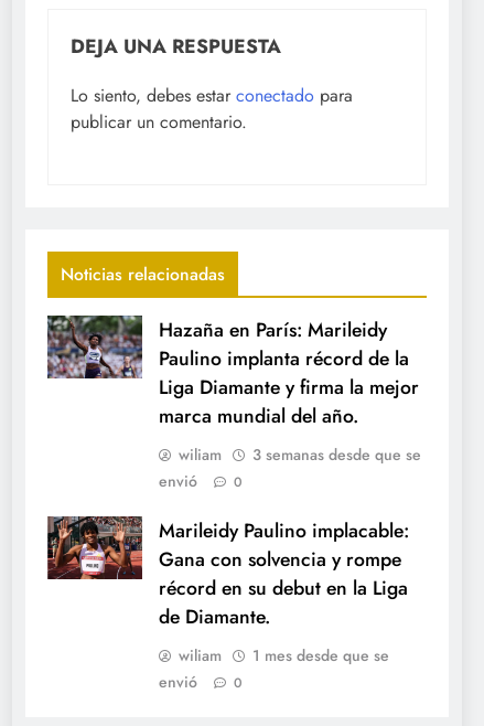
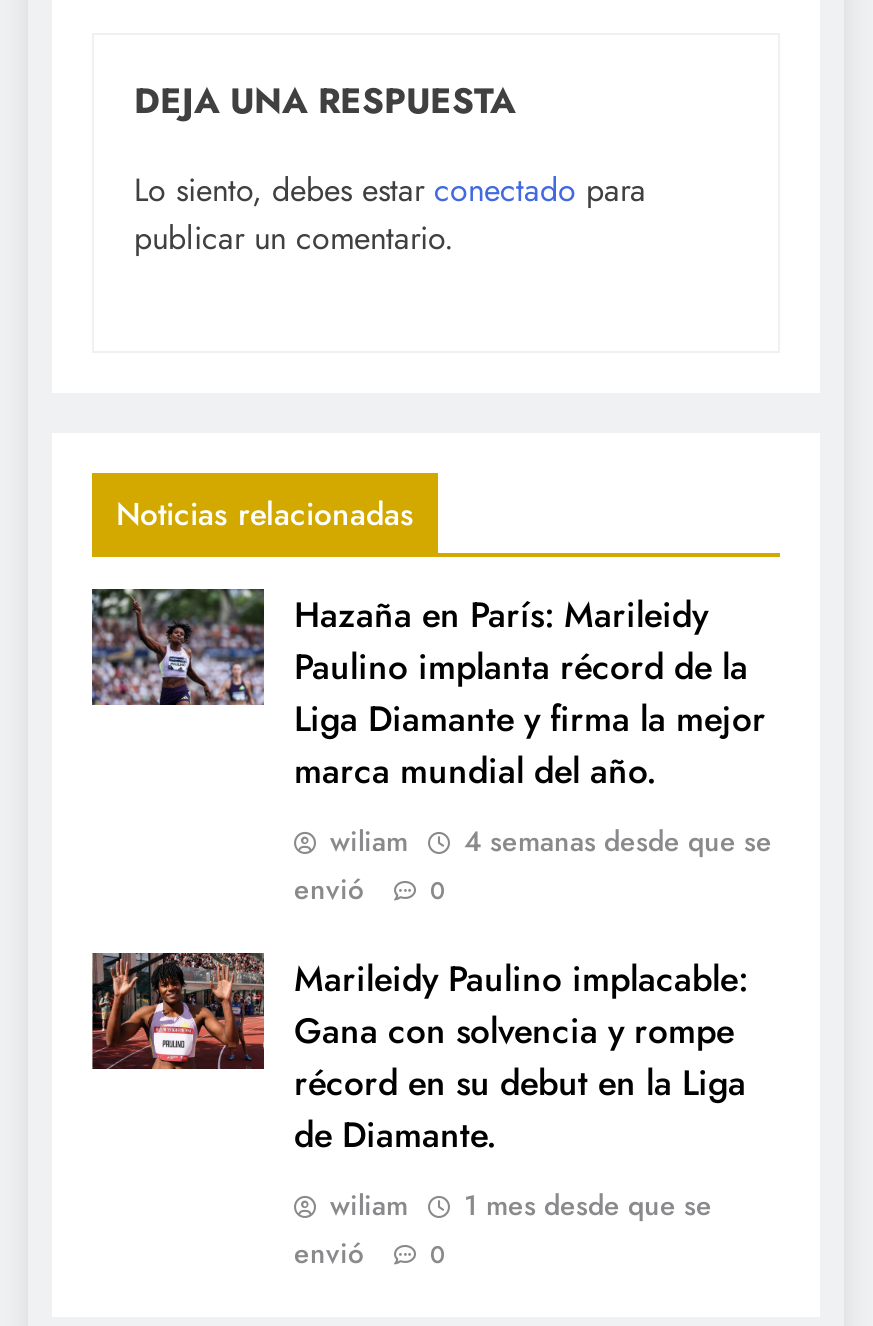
- 3 semanas desde que se
+ 4 semanas desde que se
